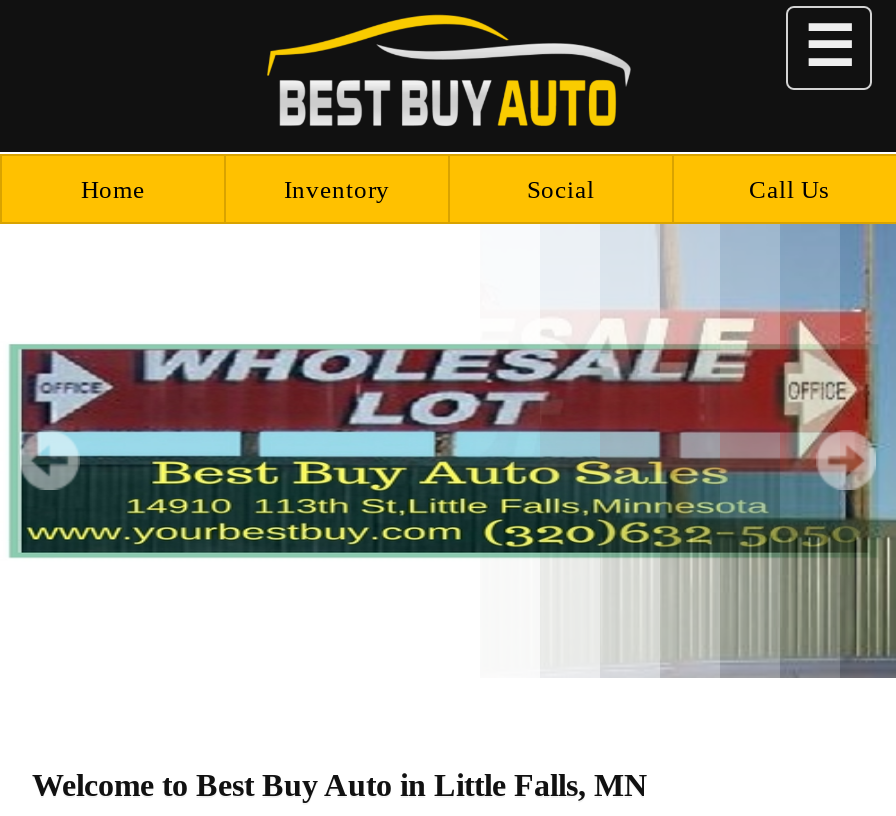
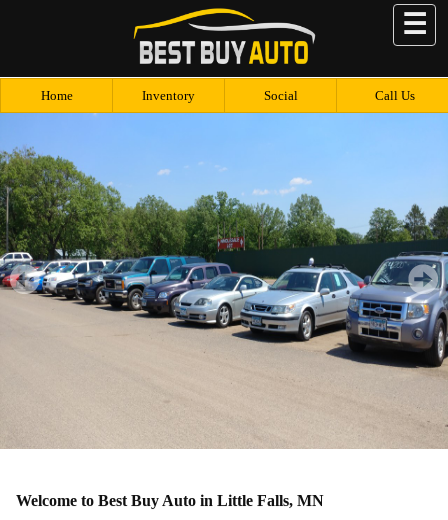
- [image]
+ [image]
